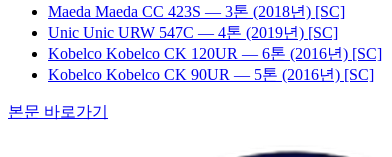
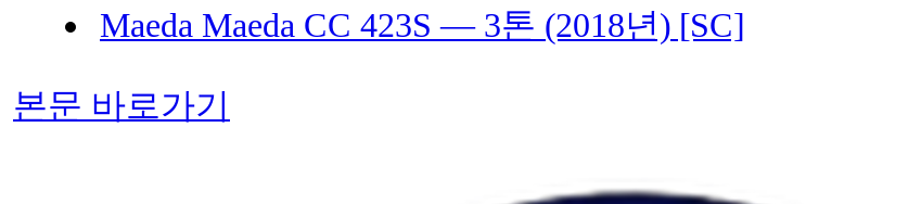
- Unic Unic URW 547C — 4톤 (2019년) [SC]
- Kobelco Kobelco CK 120UR — 6톤 (2016년) [SC]
- Kobelco Kobelco CK 90UR — 5톤 (2016년) [SC]
